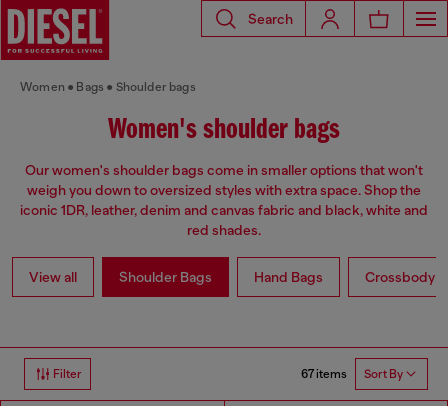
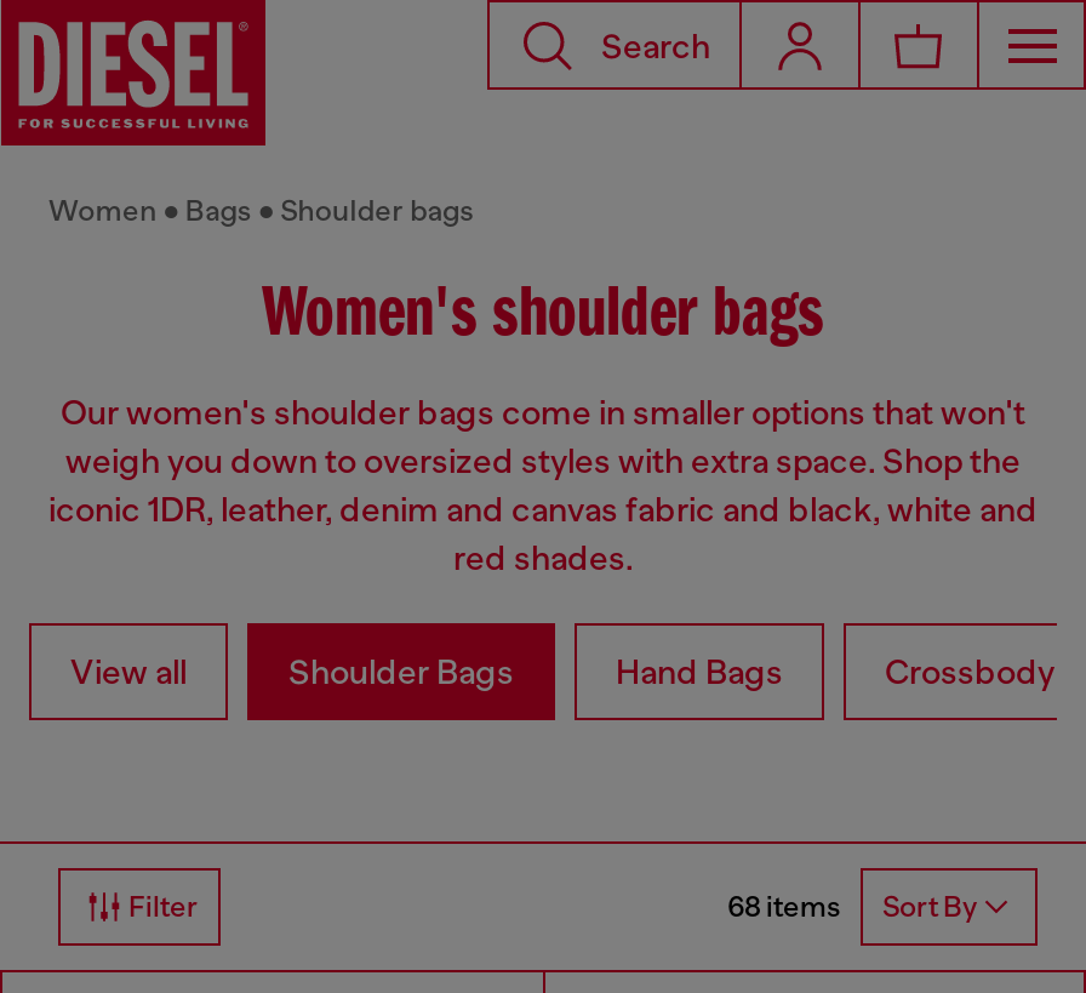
- 67 items Sort By
+ 68 items Sort By
